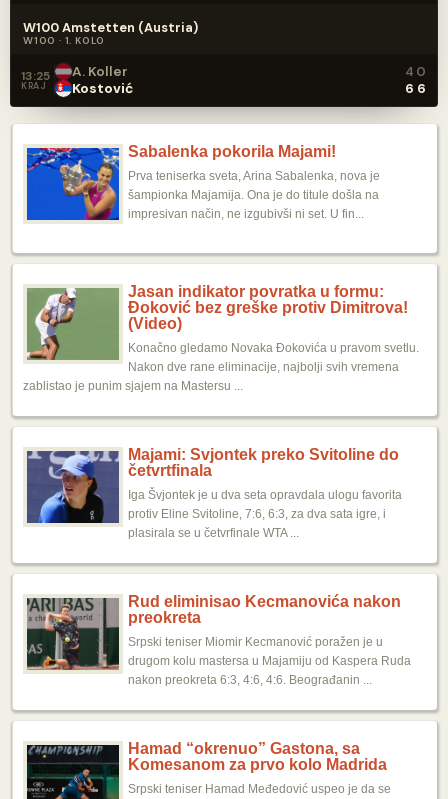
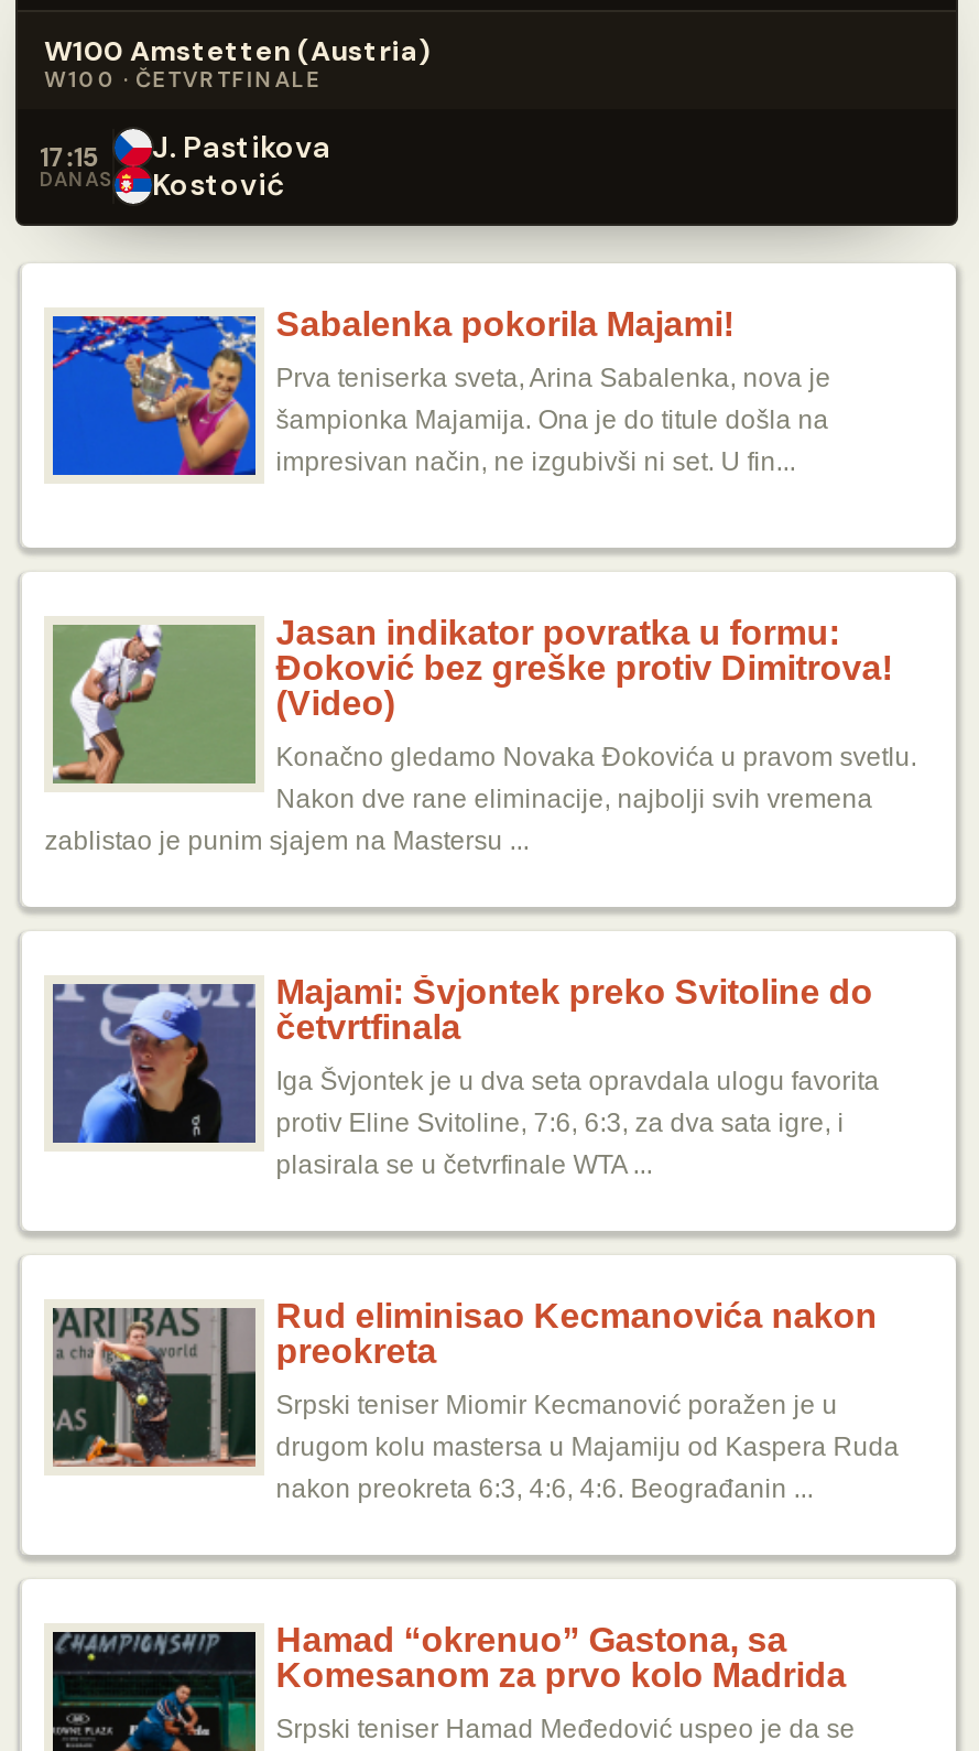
- W100 · 1. KOLO
+ W100 · ČETVRTFINALE

- 13:25
- KRAJ
+ 17:15
+ DANAS

- A. Koller
- 4 0
+ J. Pastikova

- 6 6
